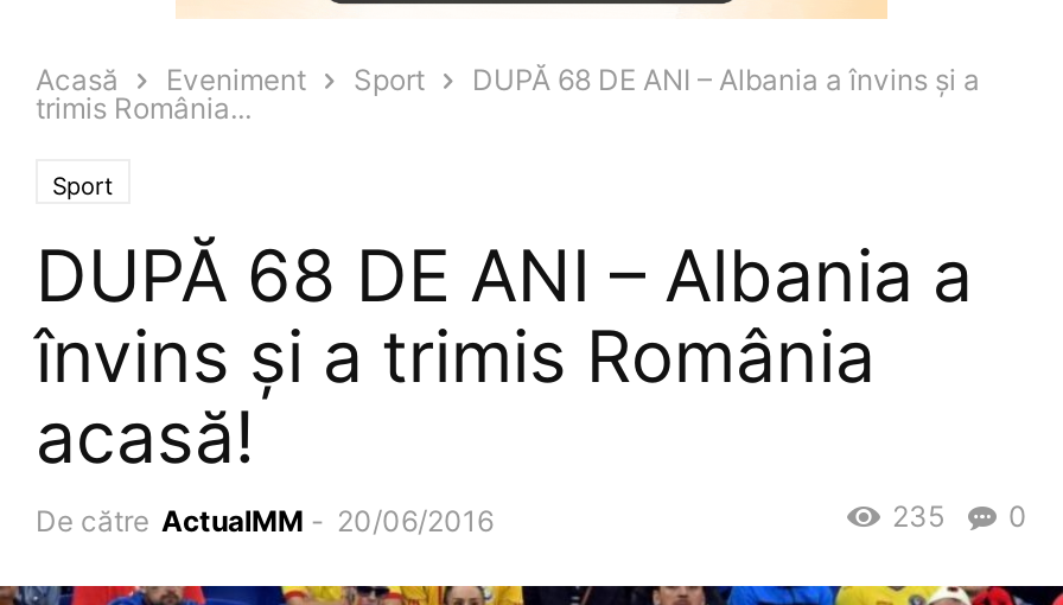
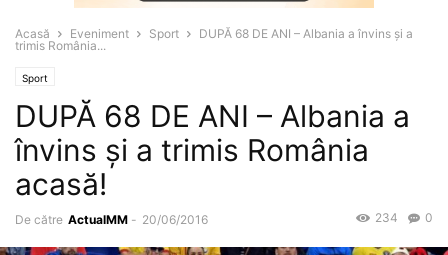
- 235 0
+ 234 0
